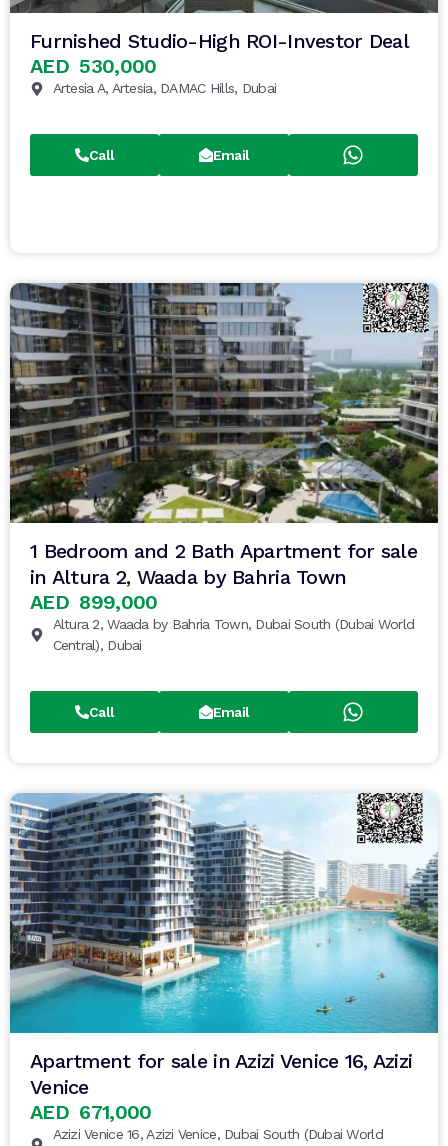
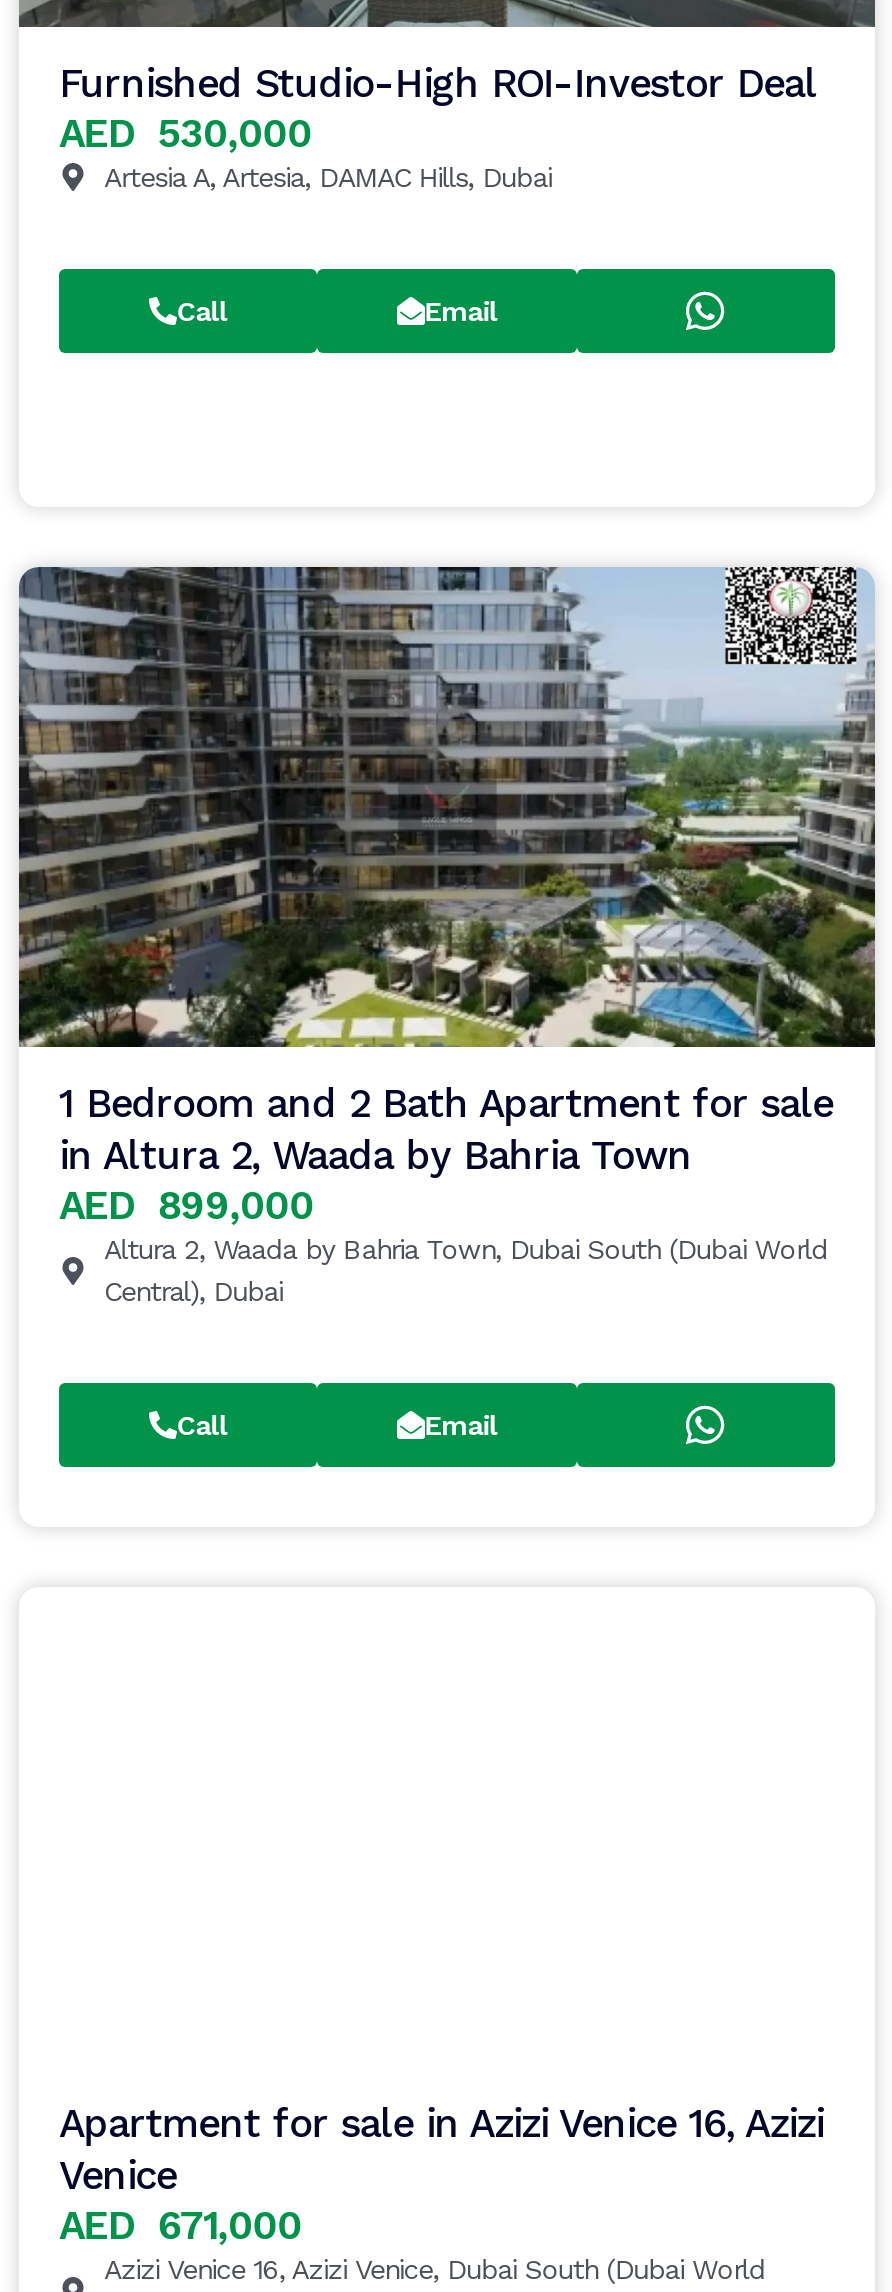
- [image]
